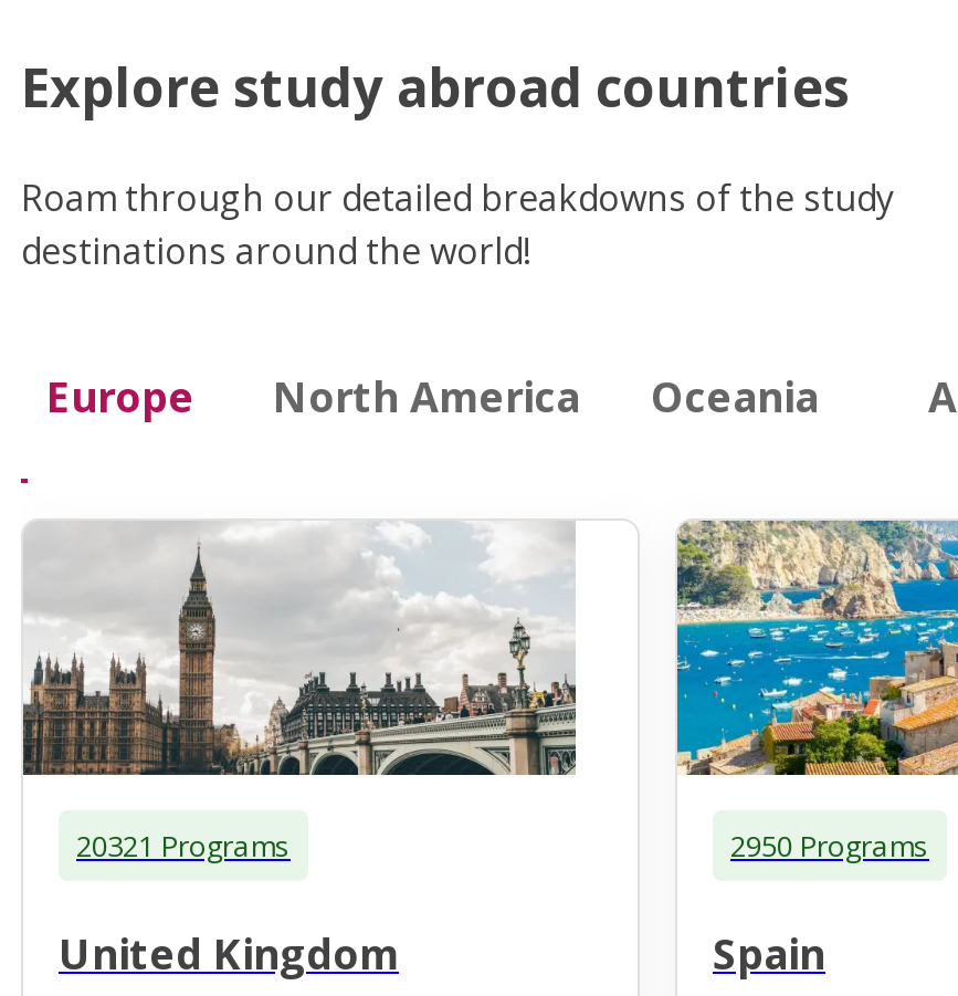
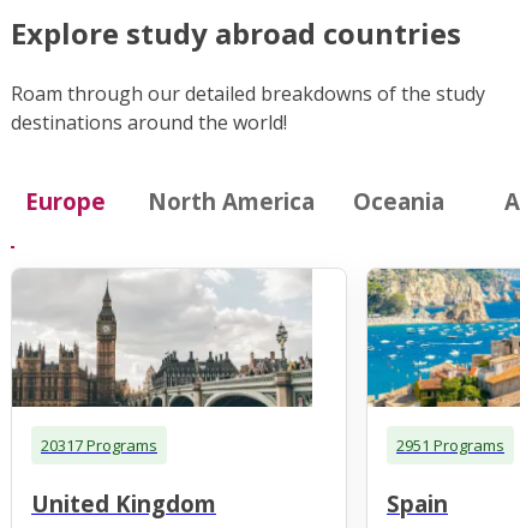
- 20321 Programs
+ 20317 Programs

- 2950 Programs
+ 2951 Programs
